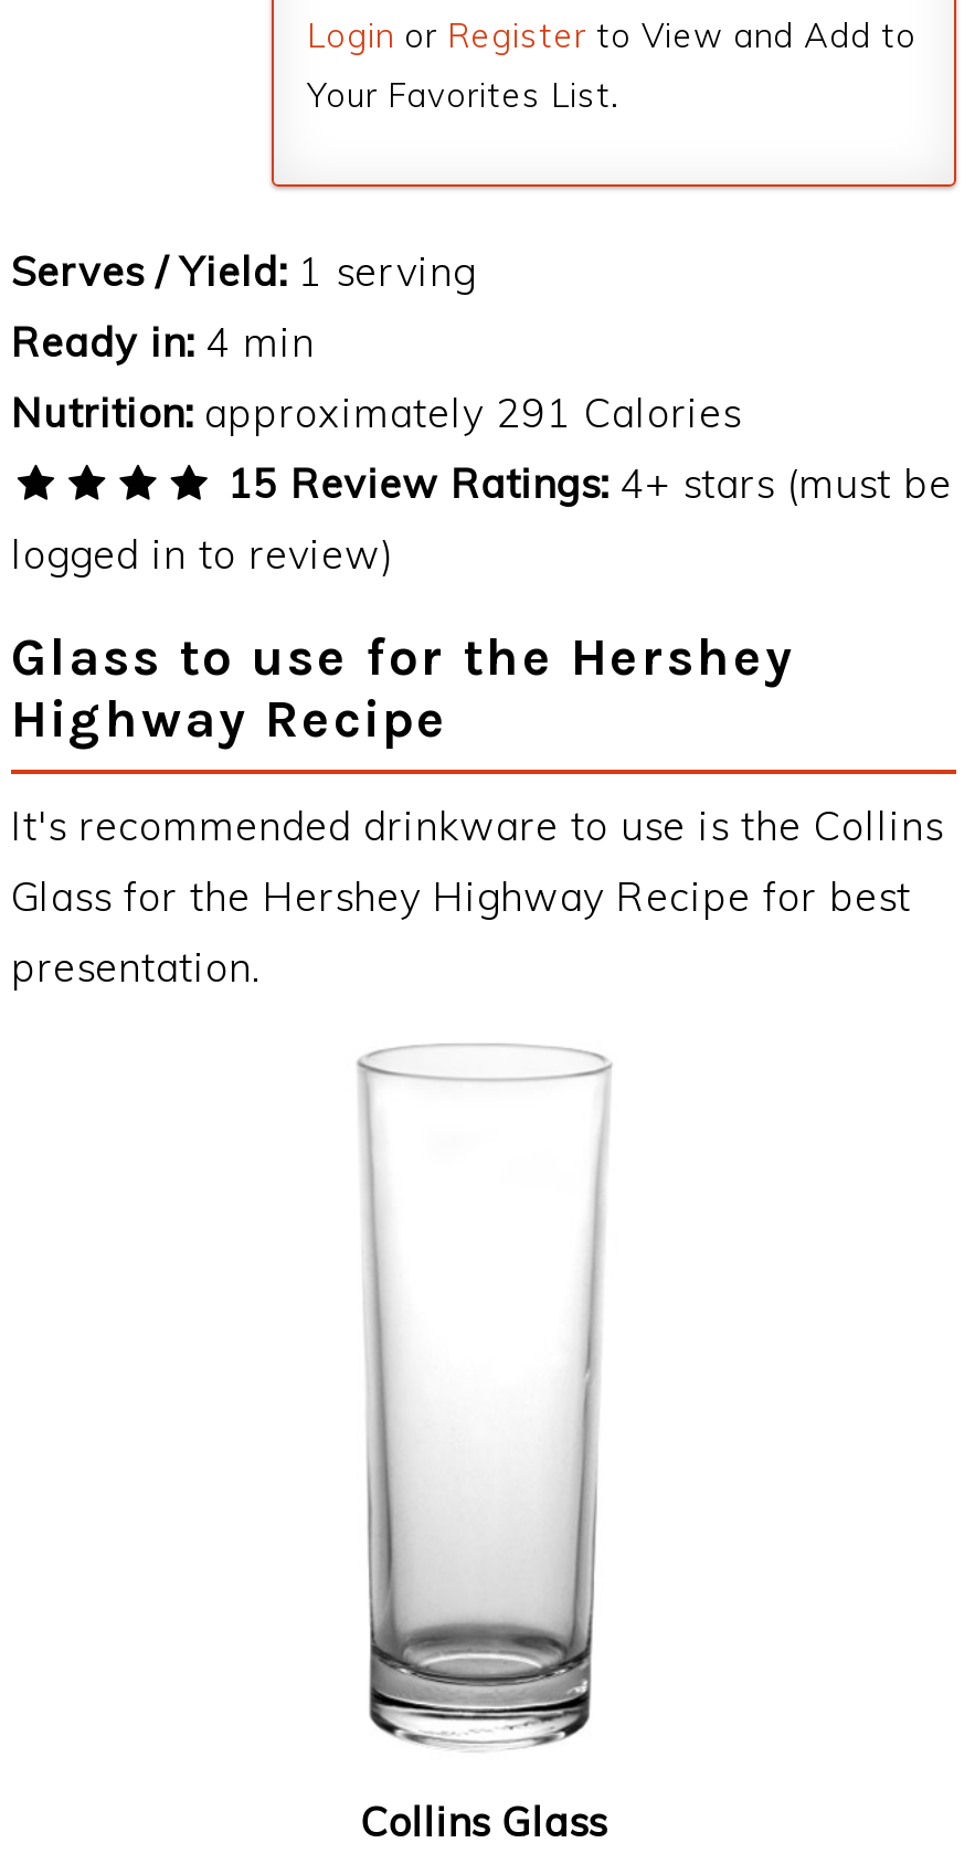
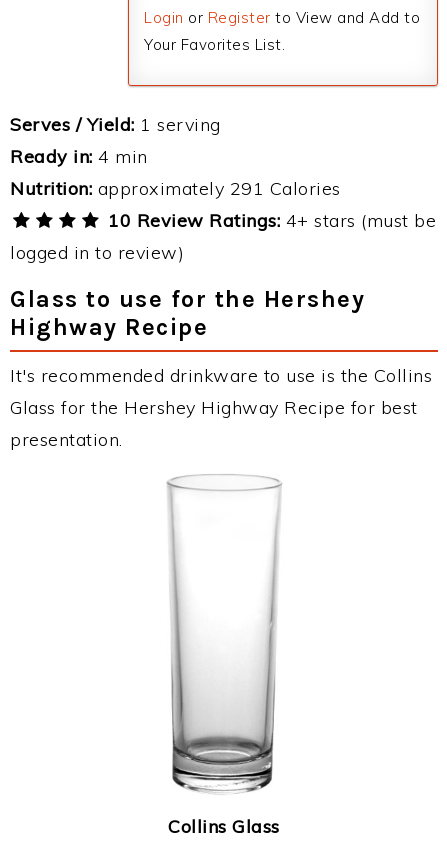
- 15 Review Ratings: 4+ stars (must be
+ 10 Review Ratings: 4+ stars (must be
